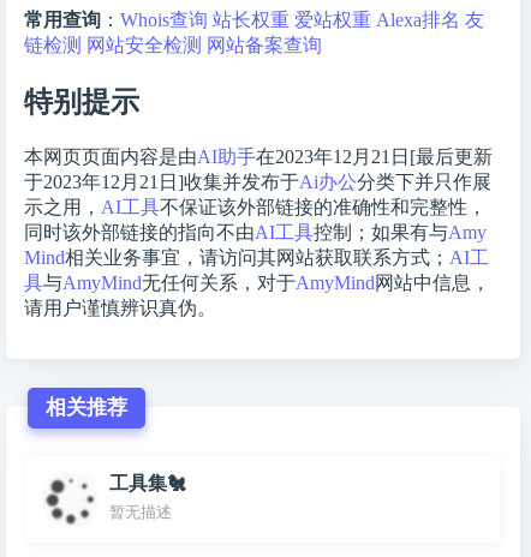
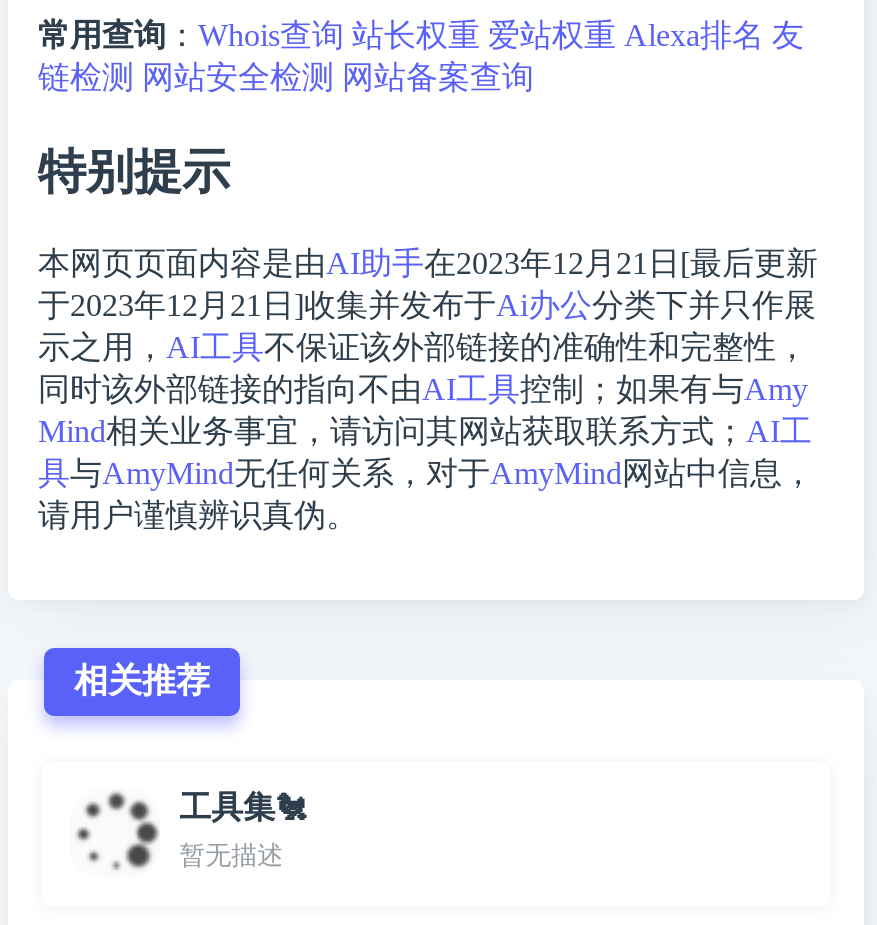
- [image]
+ [image]
